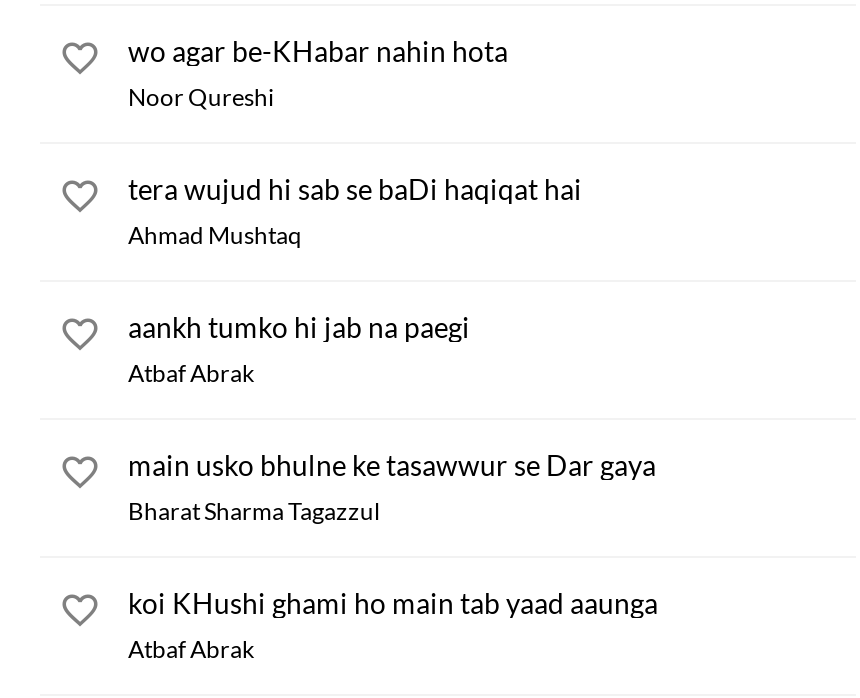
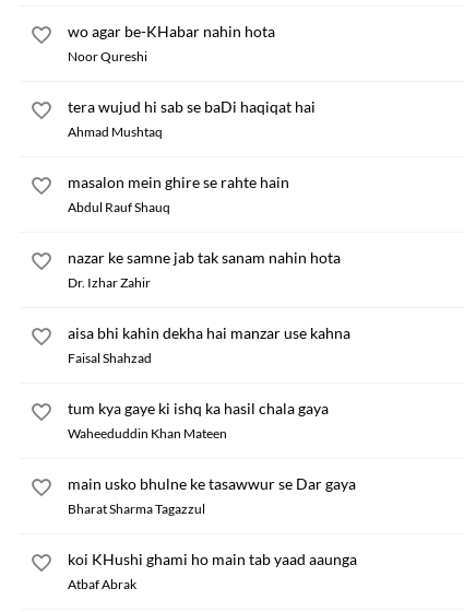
- aankh tumko hi jab na paegi
- Atbaf Abrak
+ masalon mein ghire se rahte hain
+ Abdul Rauf Shauq
+ nazar ke samne jab tak sanam nahin hota
+ Dr. Izhar Zahir
+ aisa bhi kahin dekha hai manzar use kahna
+ Faisal Shahzad
+ tum kya gaye ki ishq ka hasil chala gaya
+ Waheeduddin Khan Mateen
